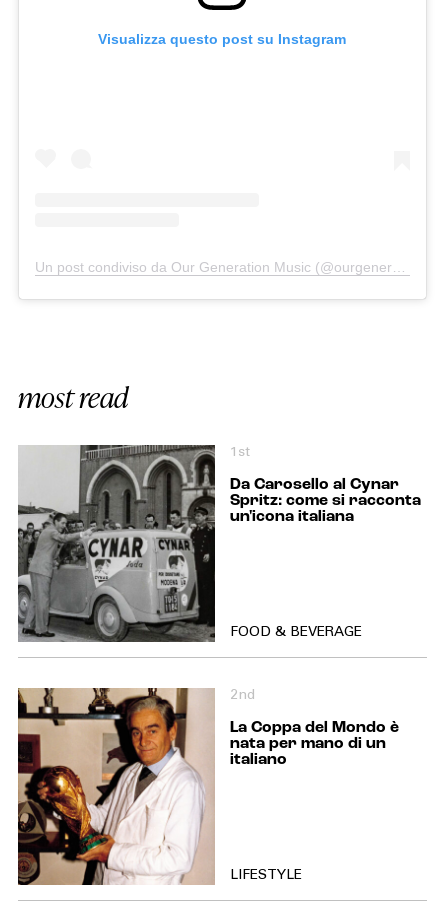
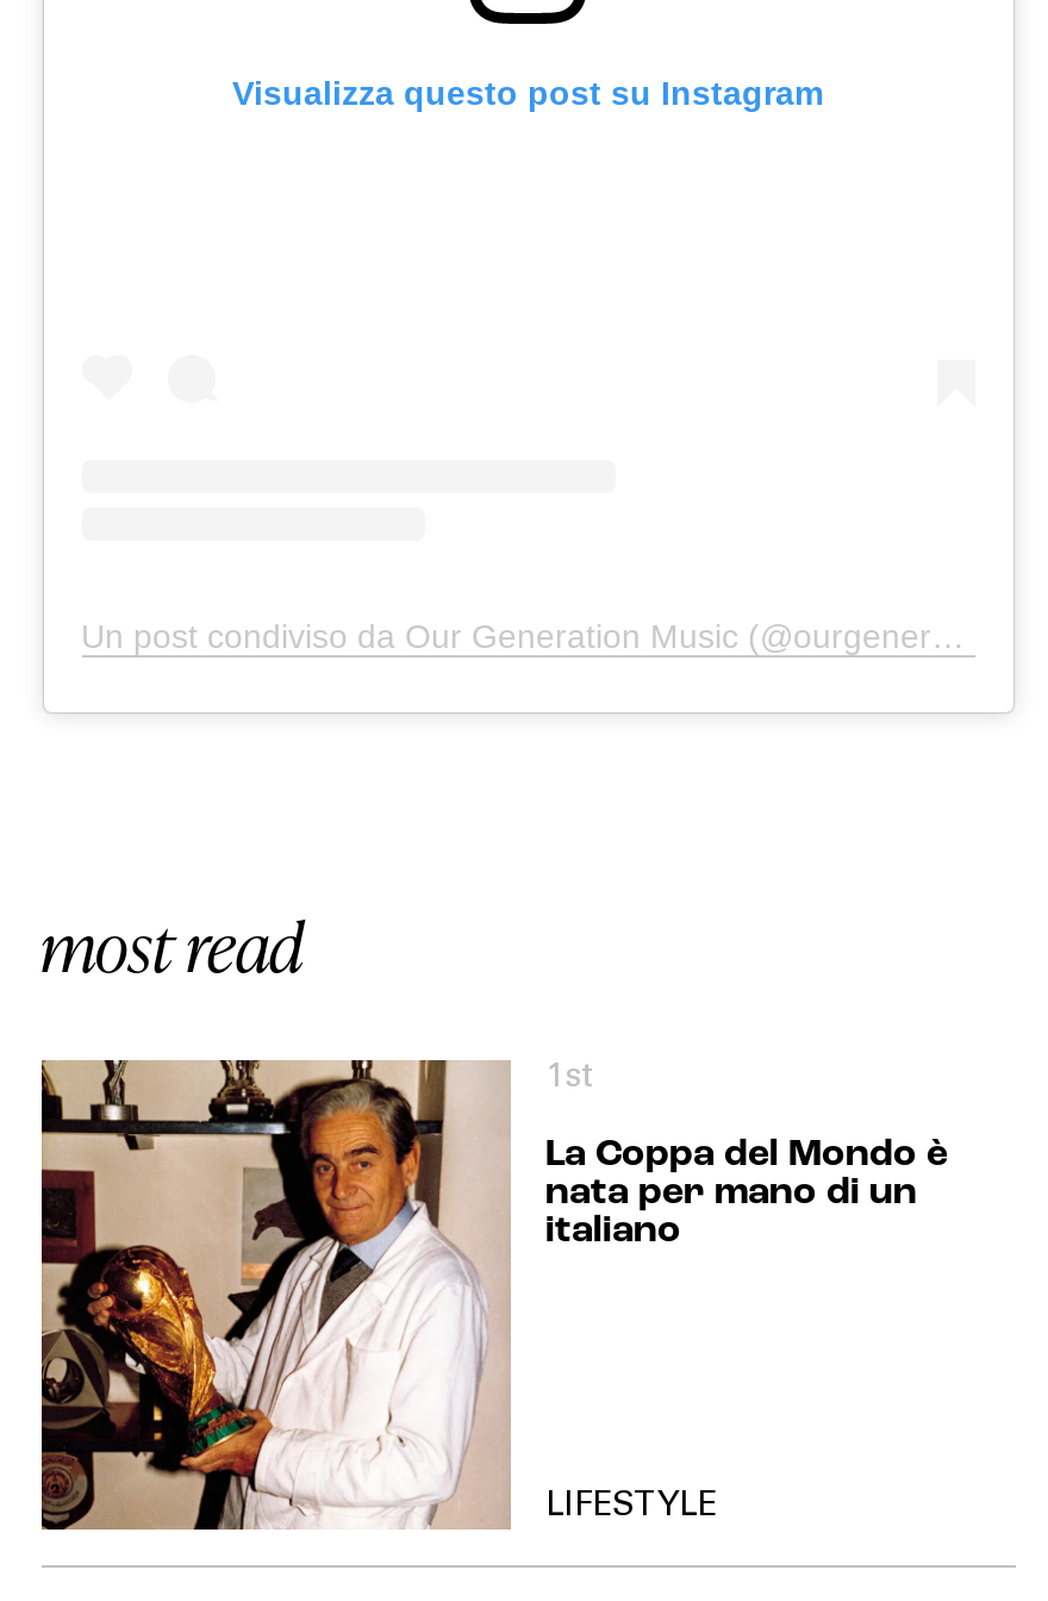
- [image]
- Da Carosello al Cynar
- Spritz: come si racconta
- un'icona italiana

- FOOD & BEVERAGE

- 2nd
